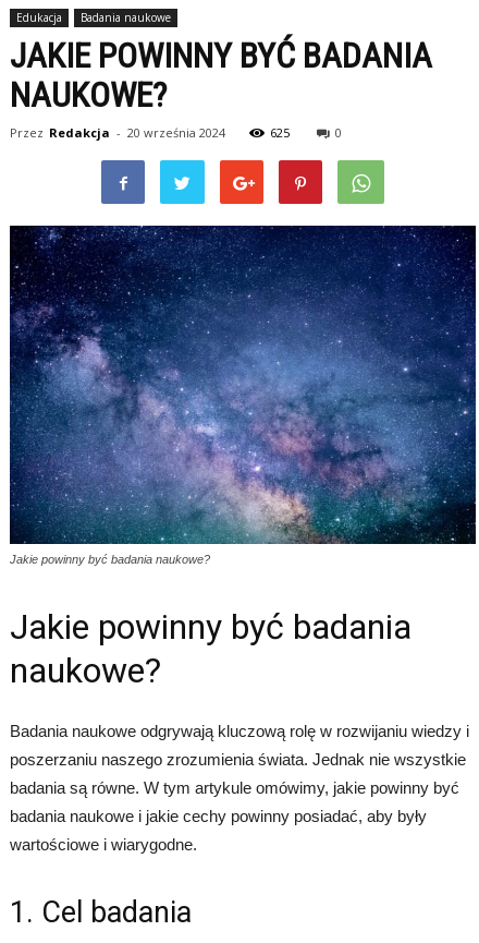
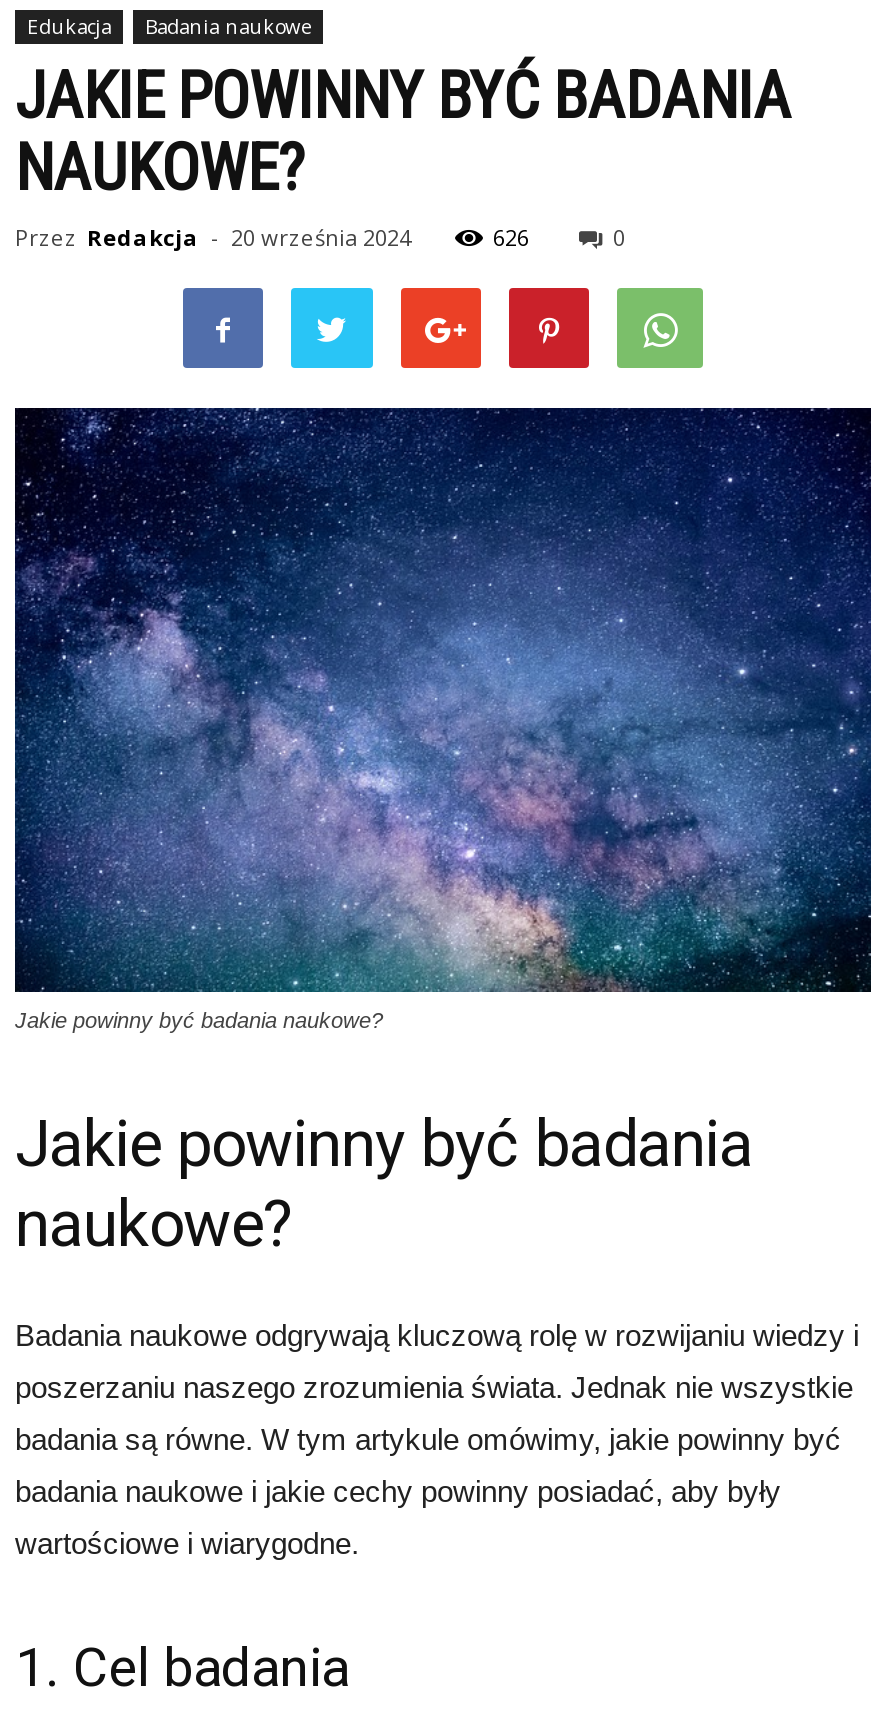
- 625
+ 626
